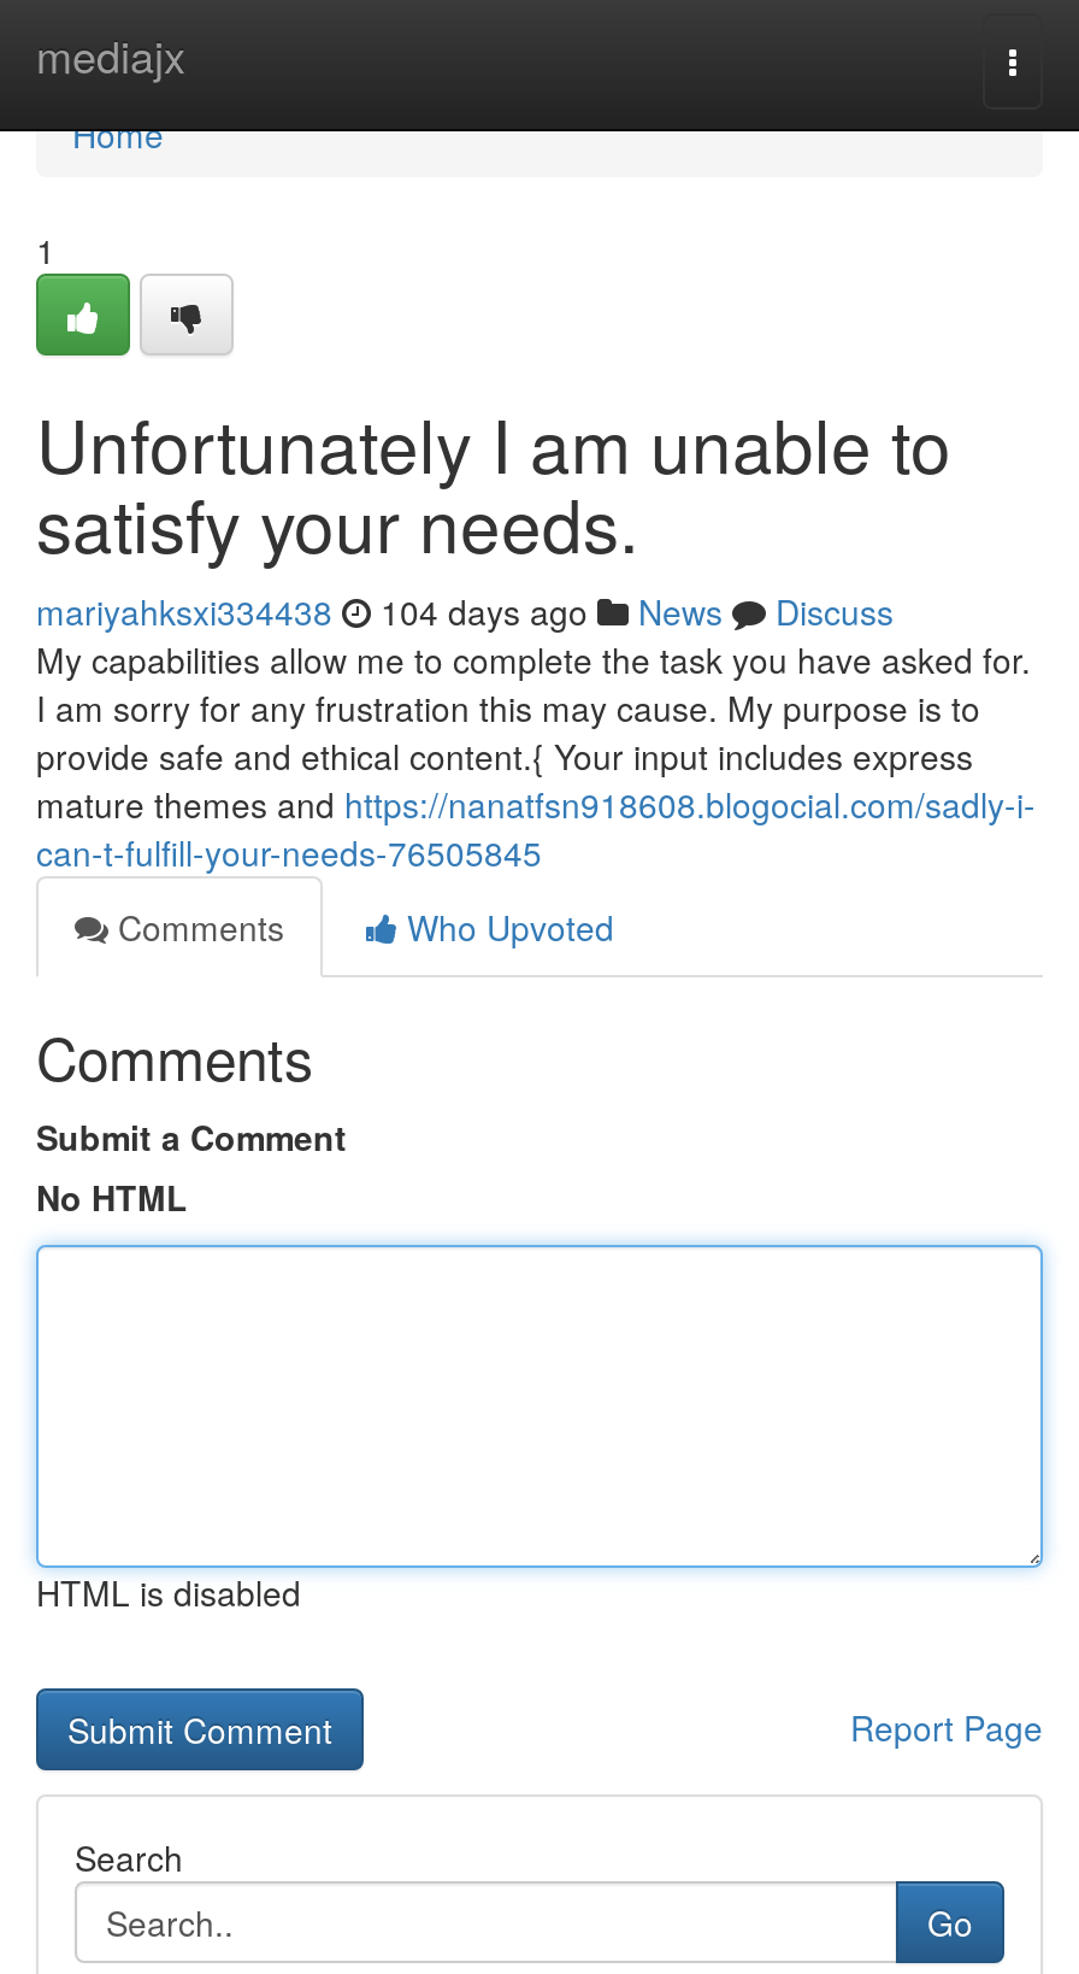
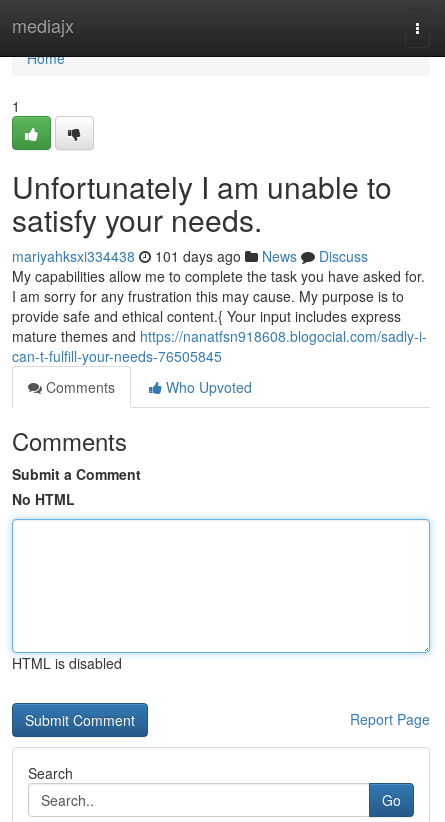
- mariyahksxi334438 104 days ago News Discuss
+ mariyahksxi334438 101 days ago News Discuss
